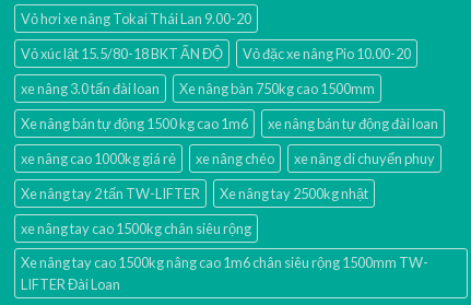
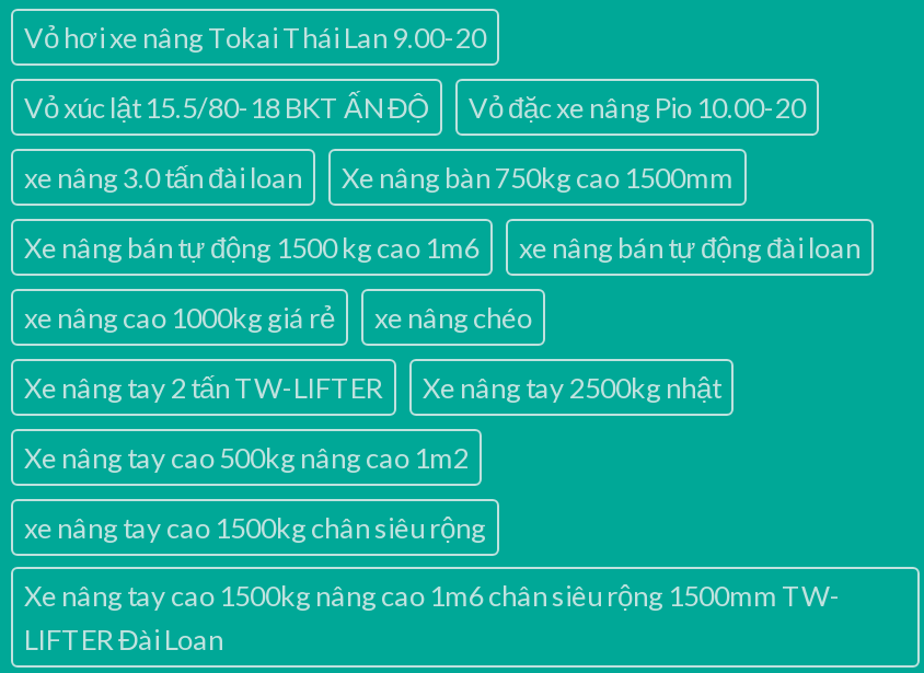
- xe nâng di chuyển phuy

+ Xe nâng tay cao 500kg nâng cao 1m2
